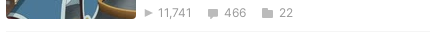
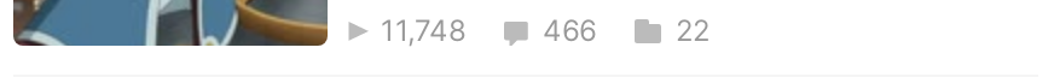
- 11,741
+ 11,748
